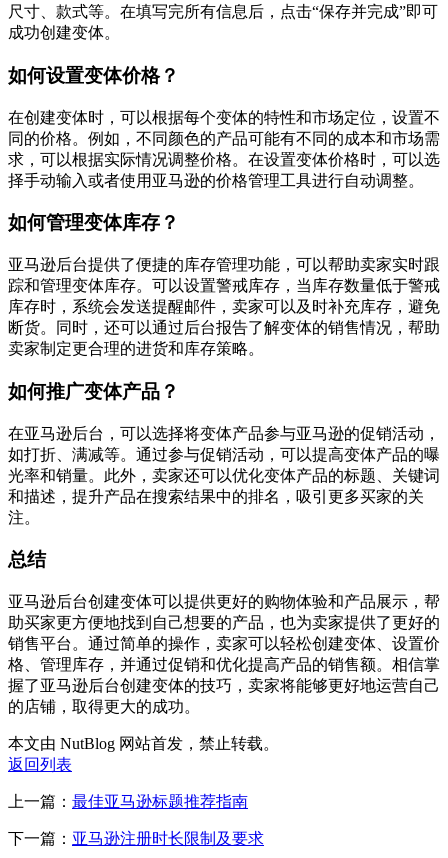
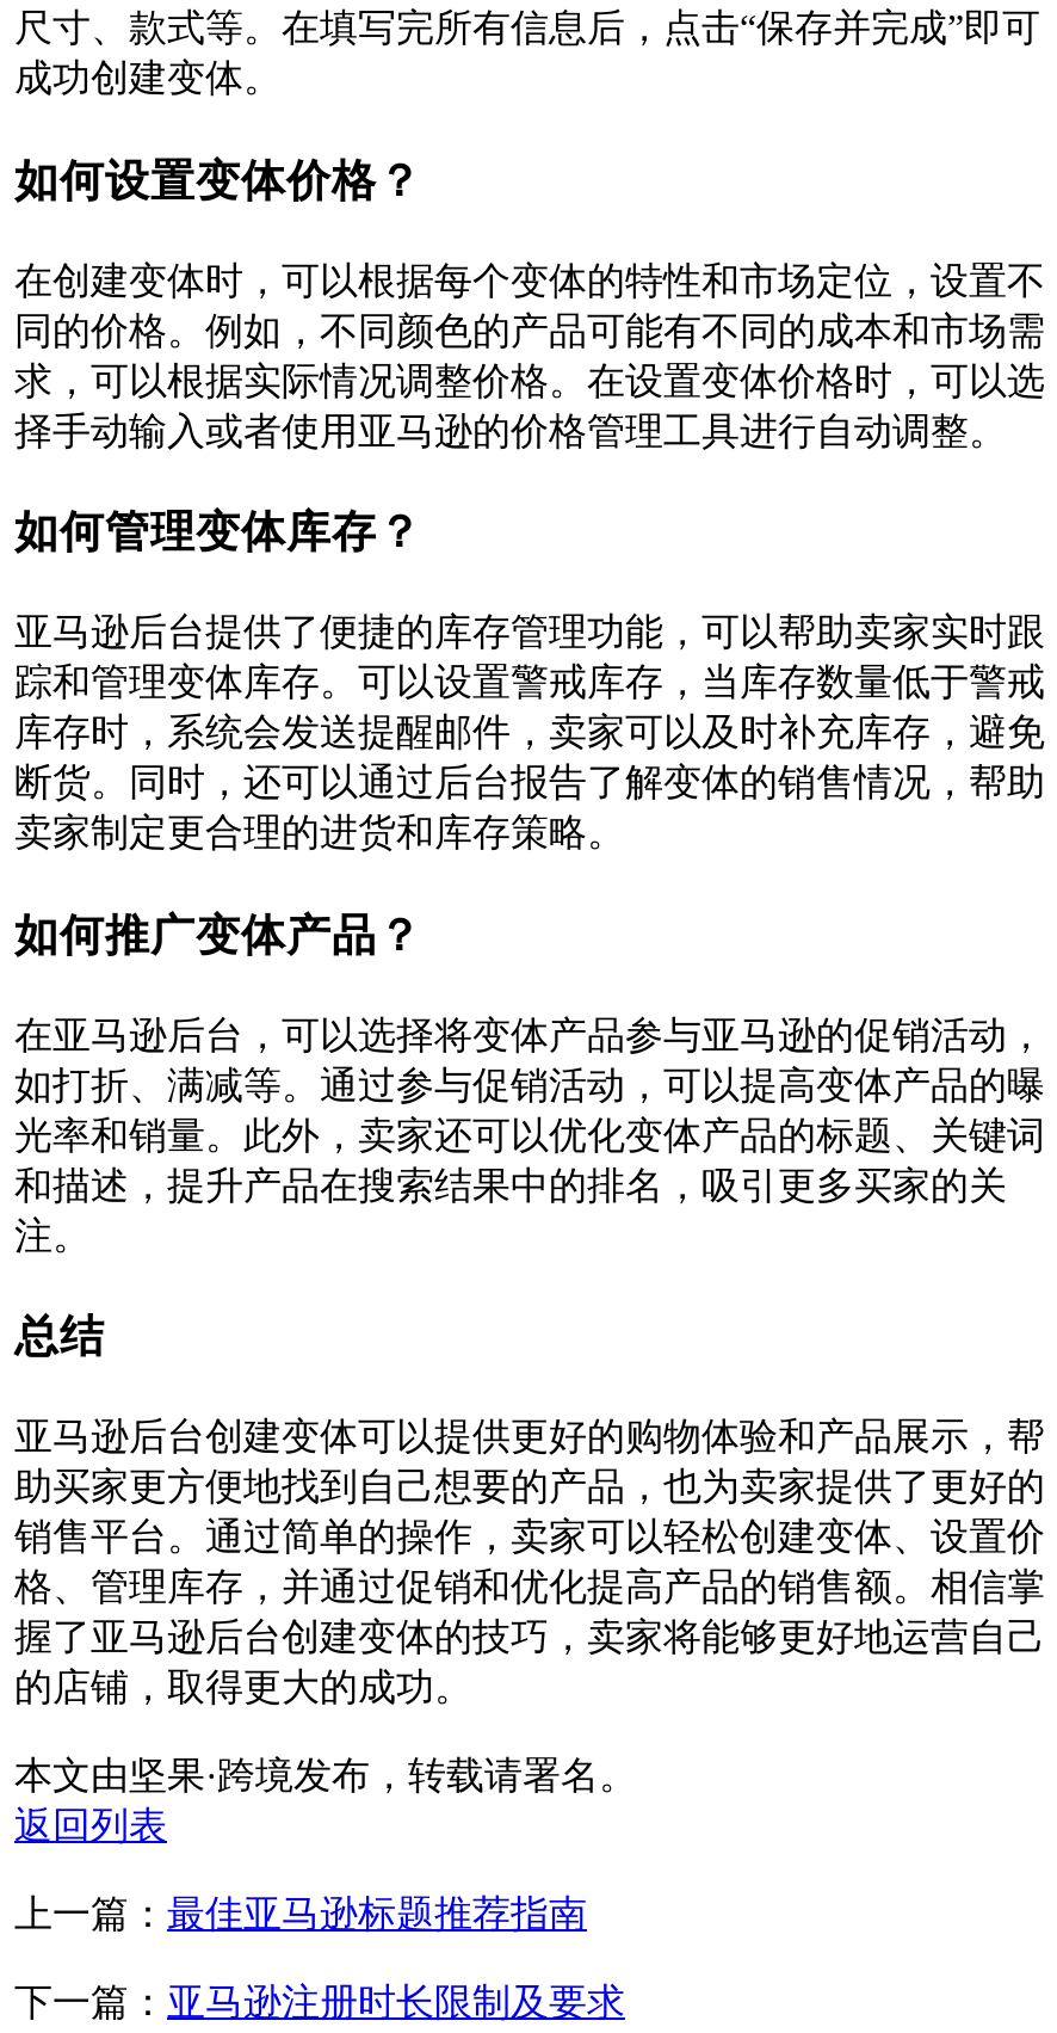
- 本文由 NutBlog 网站首发，禁止转载。
+ 本文由坚果·跨境发布，转载请署名。
